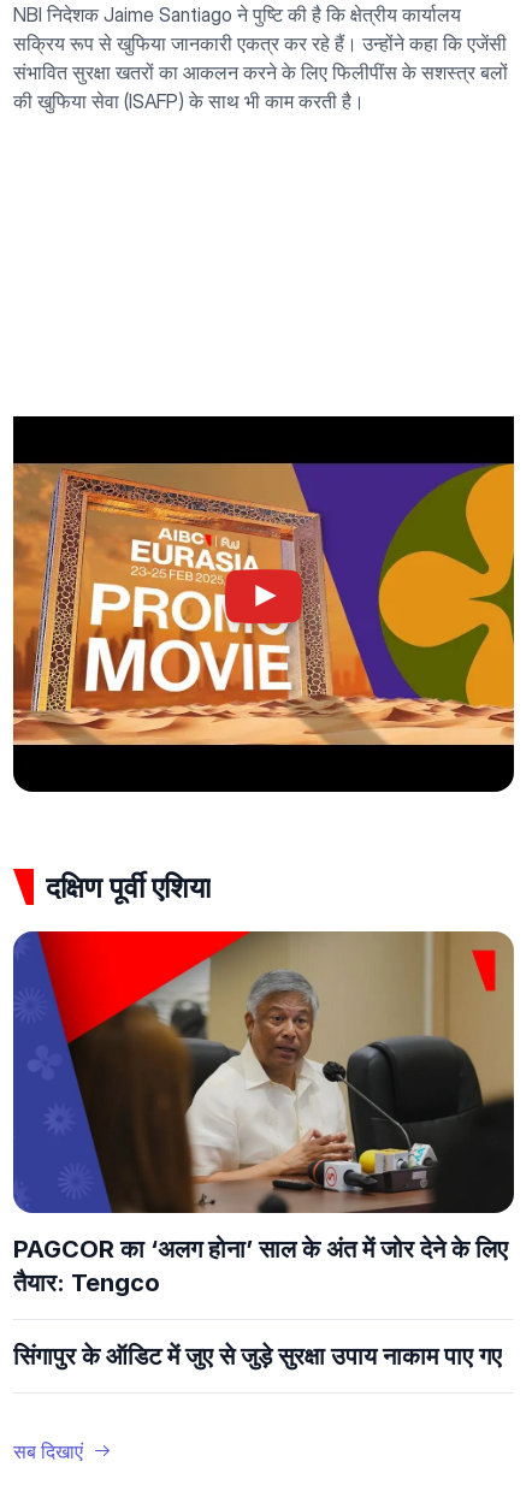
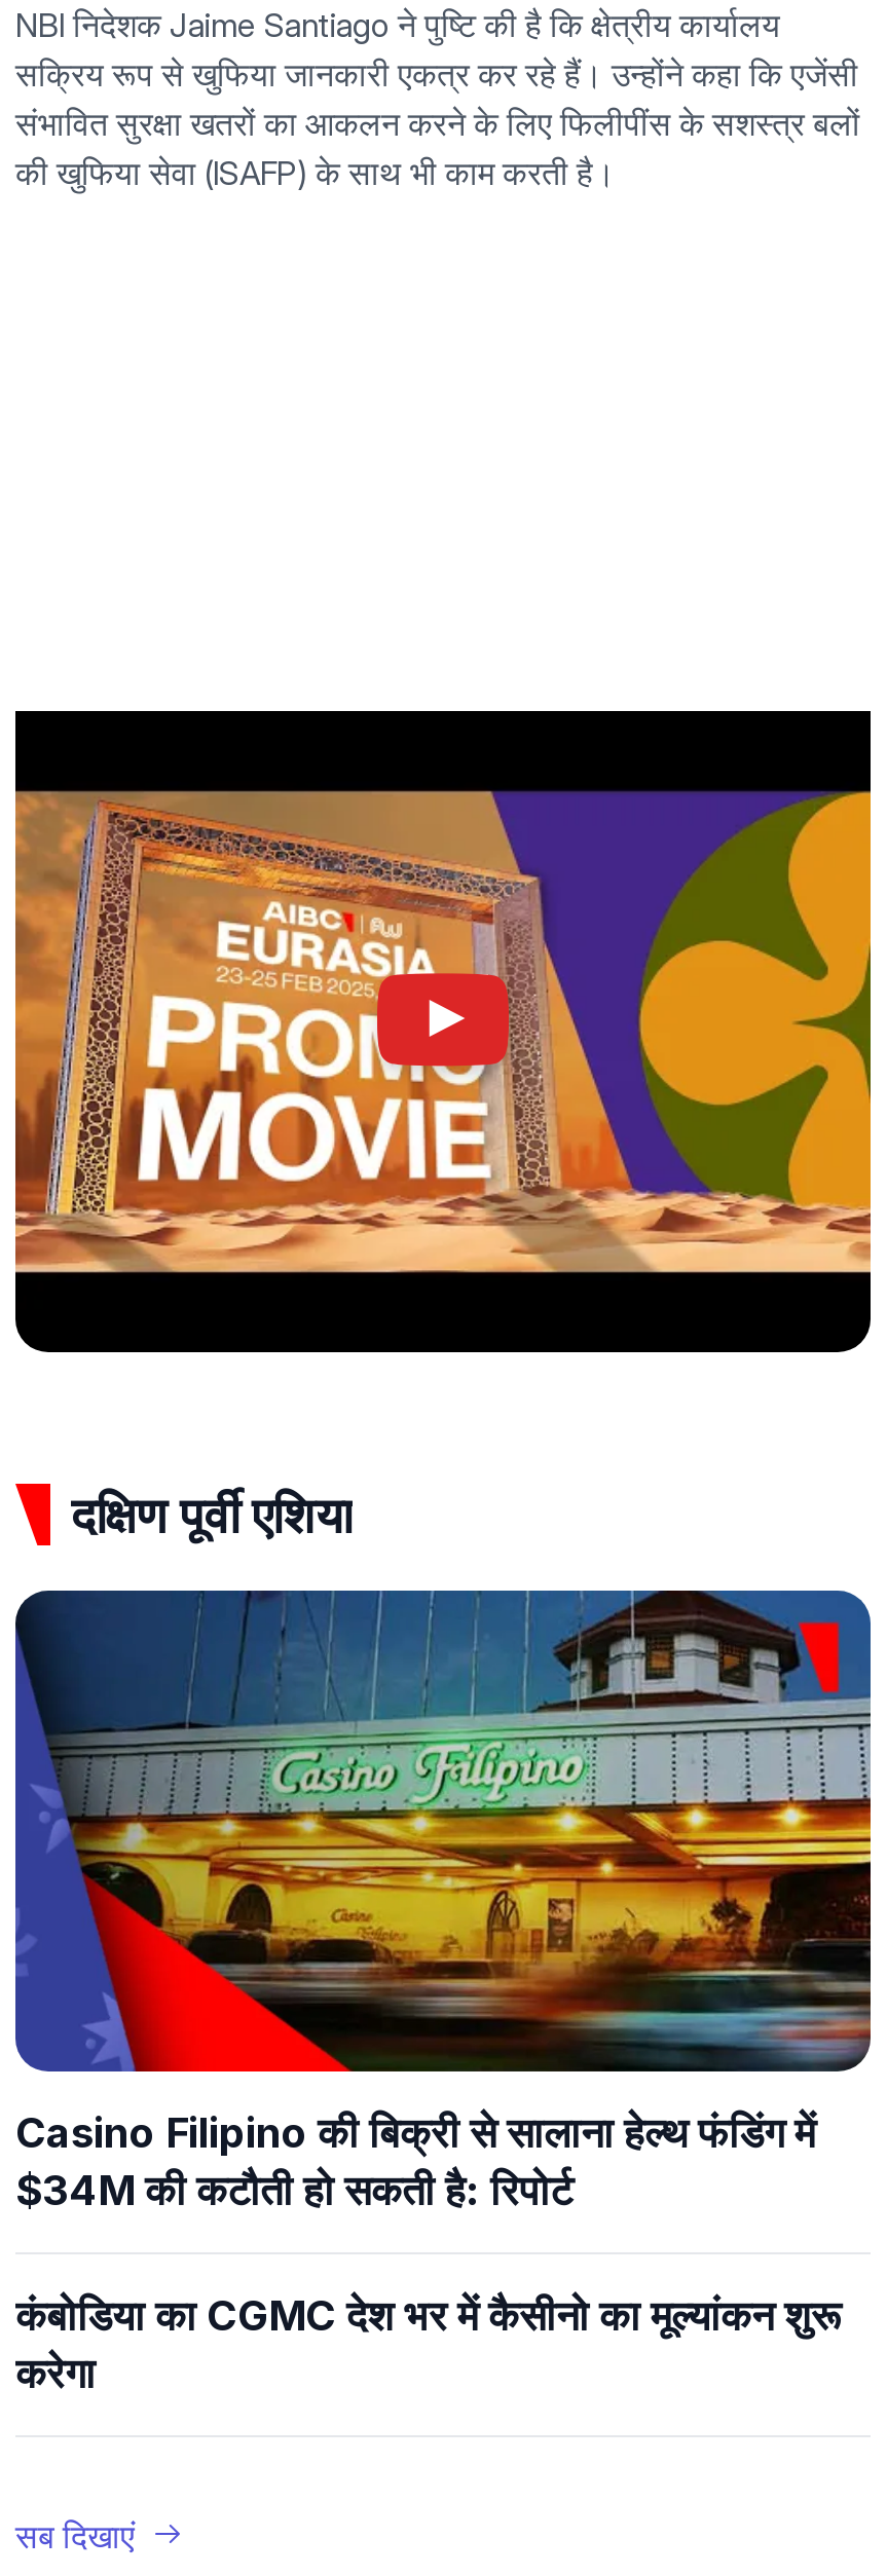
- [image]
- PAGCOR का ‘अलग होना’ साल के अंत में जोर देने के लिए
- तैयार: Tengco
+ [image]
+ Casino Filipino की बिक्री से सालाना हेल्थ फंडिंग में
+ $34M की कटौती हो सकती है: रिपोर्ट

- सिंगापुर के ऑडिट में जुए से जुड़े सुरक्षा उपाय नाकाम पाए गए
+ कंबोडिया का CGMC देश भर में कैसीनो का मूल्यांकन शुरू
+ करेगा
